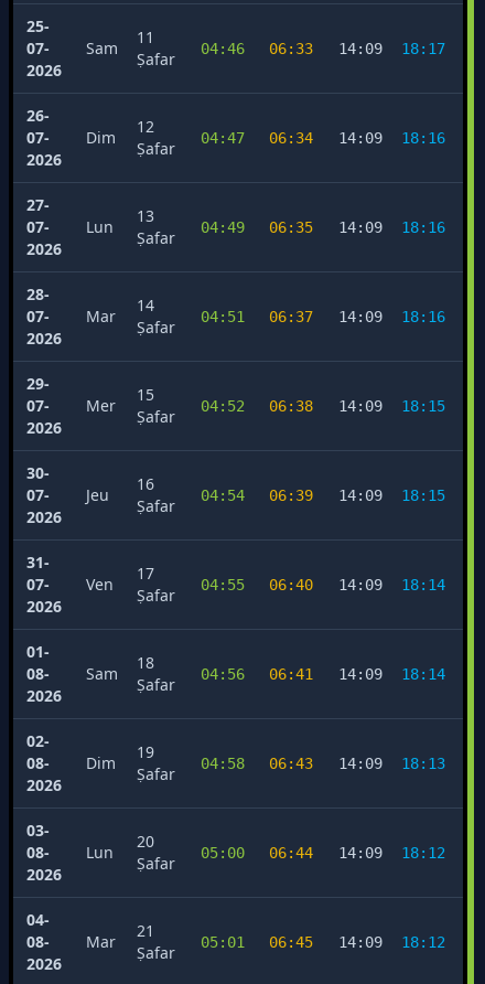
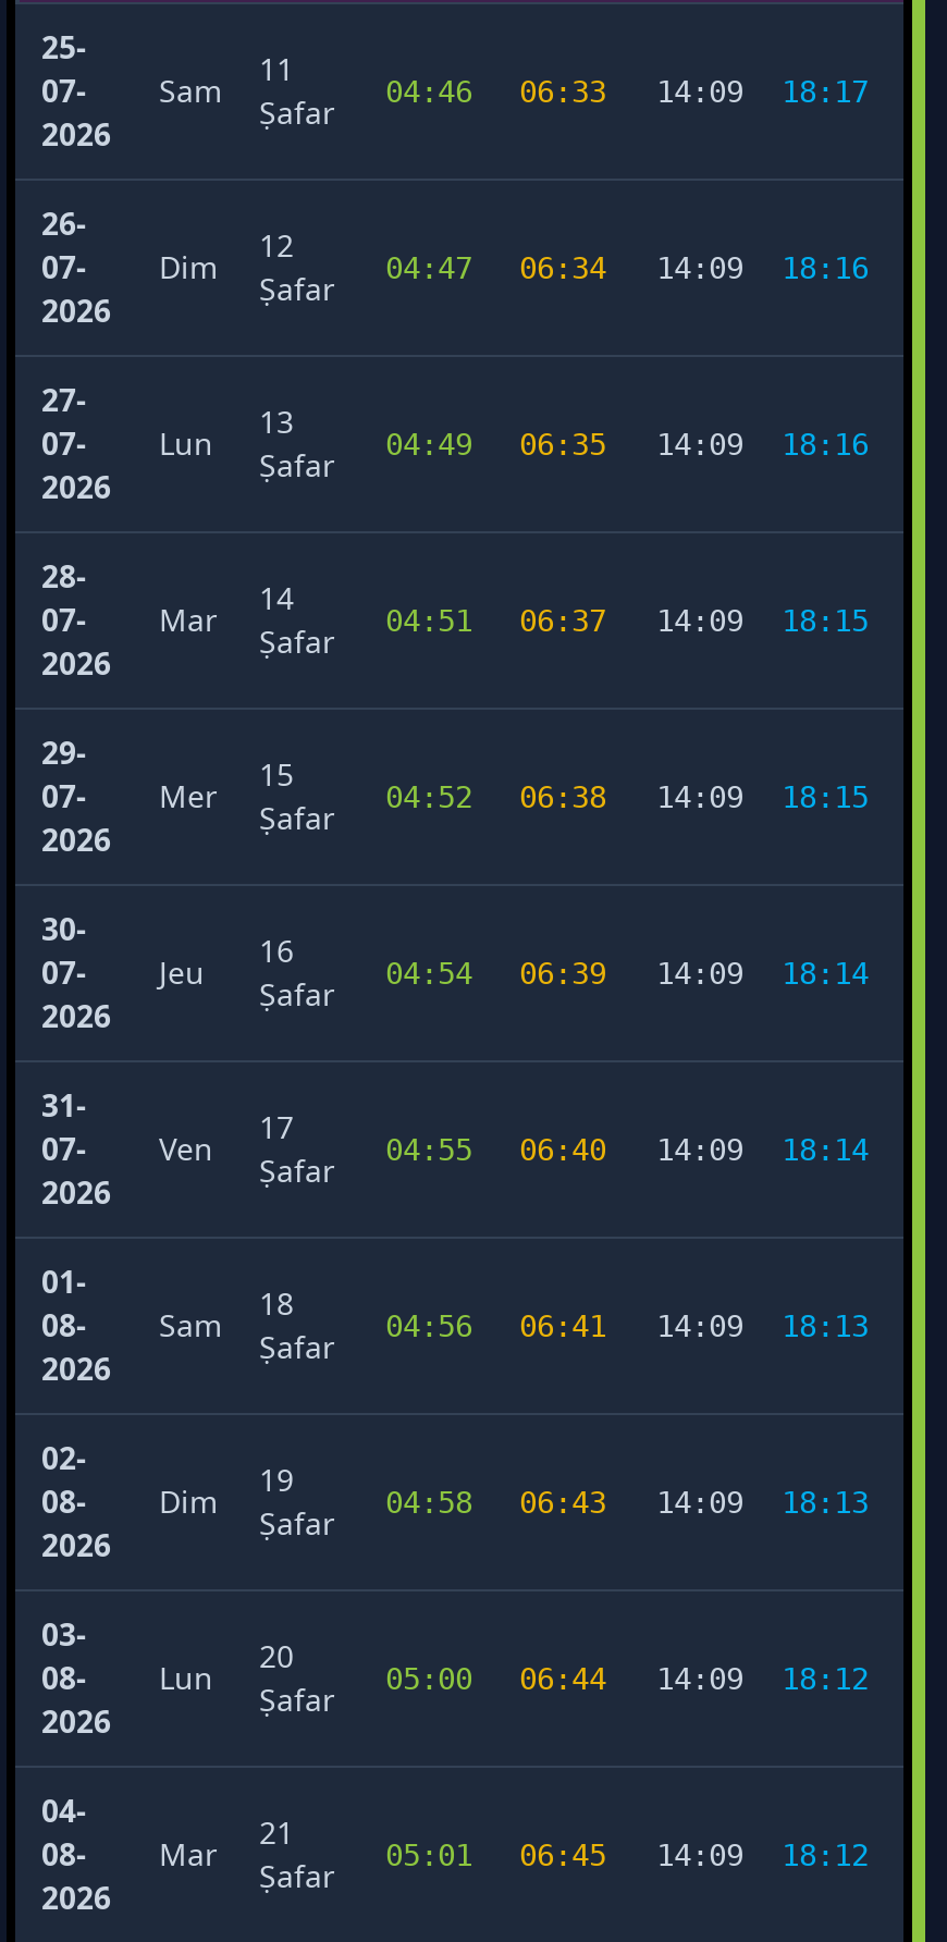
- 18:16
+ 18:15

- 18:15
+ 18:14

- 18:14
+ 18:13
